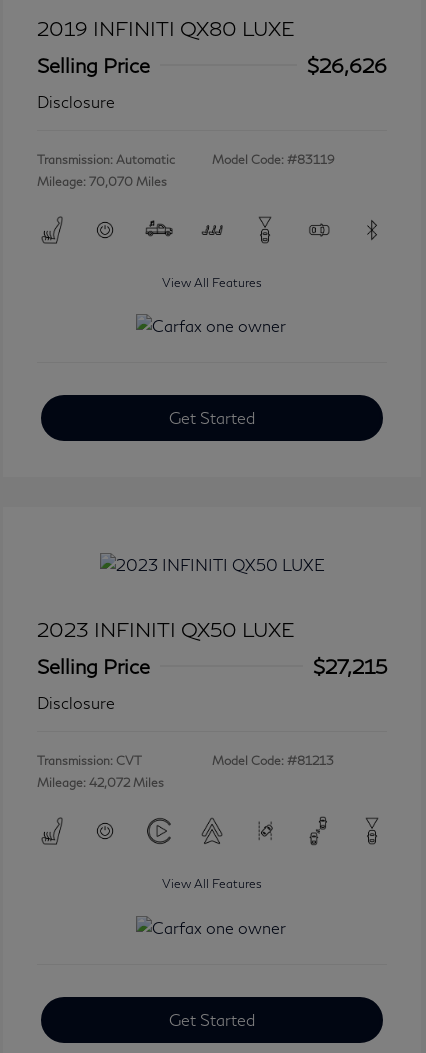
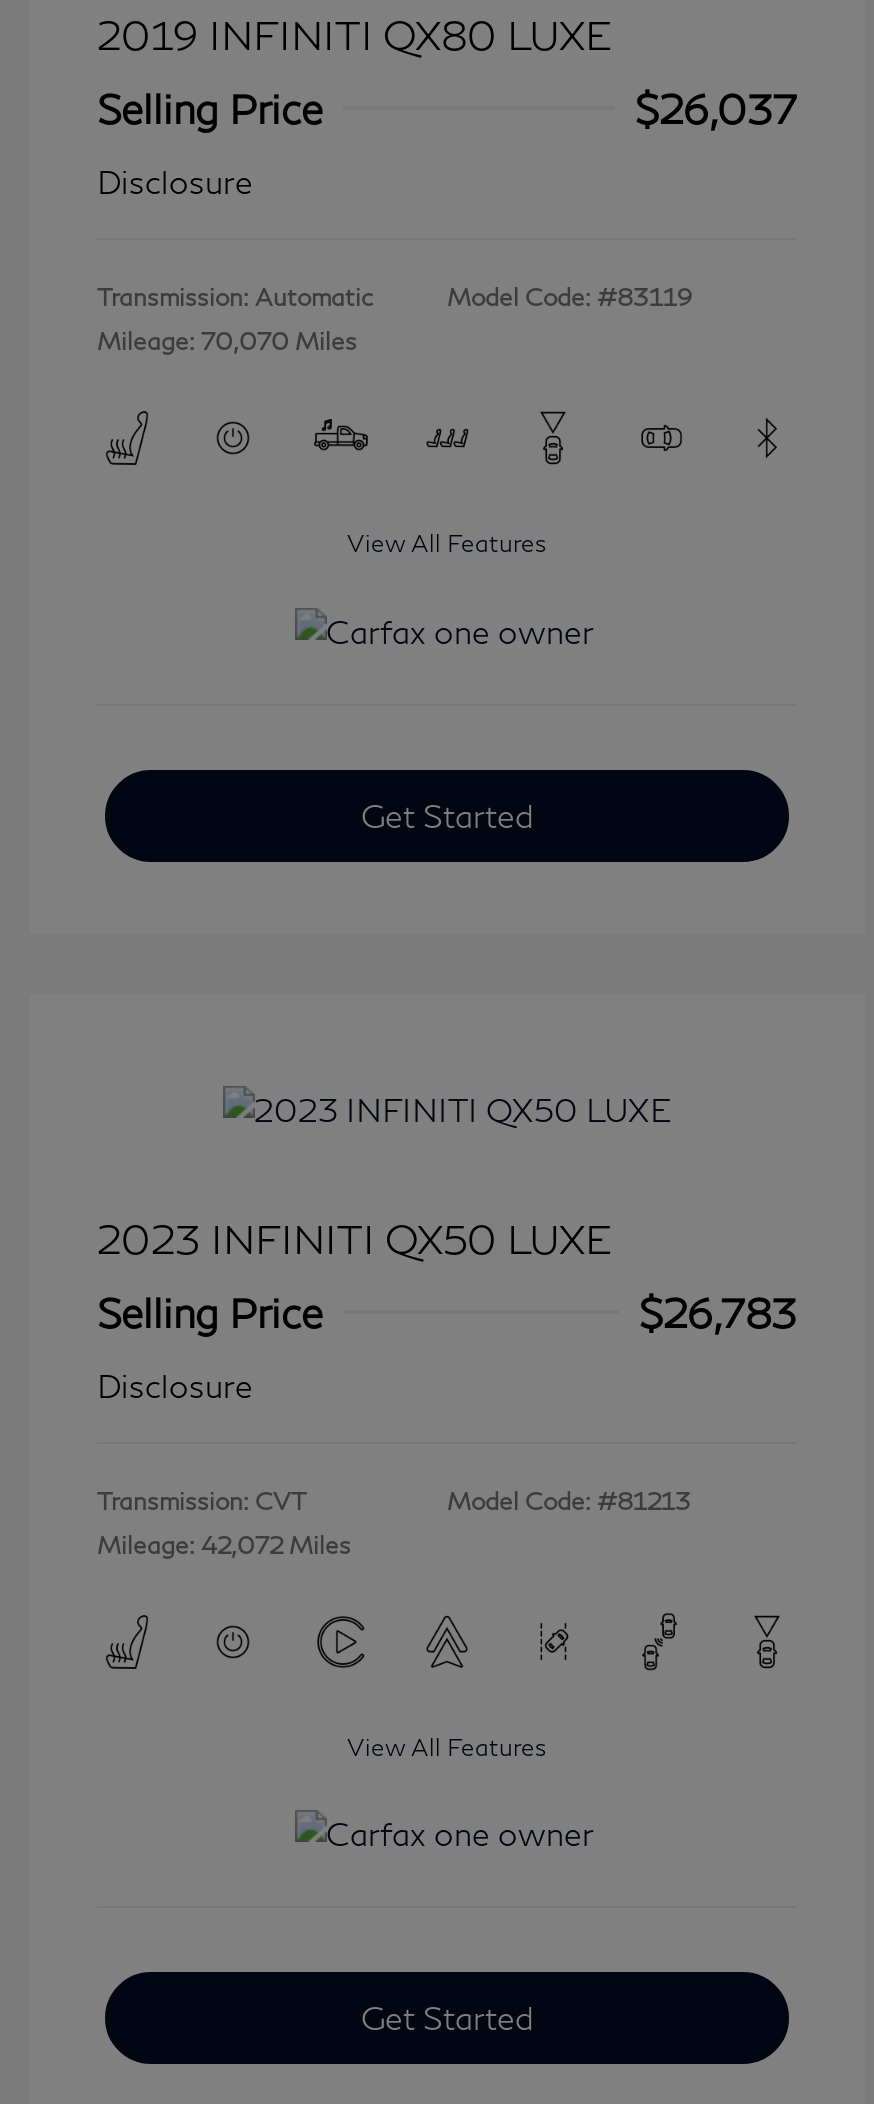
- $26,626
+ $26,037

- $27,215
+ $26,783
